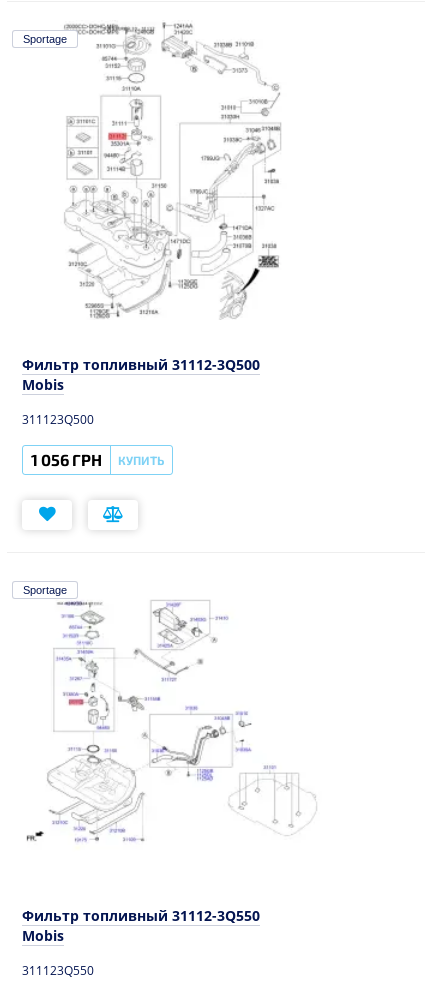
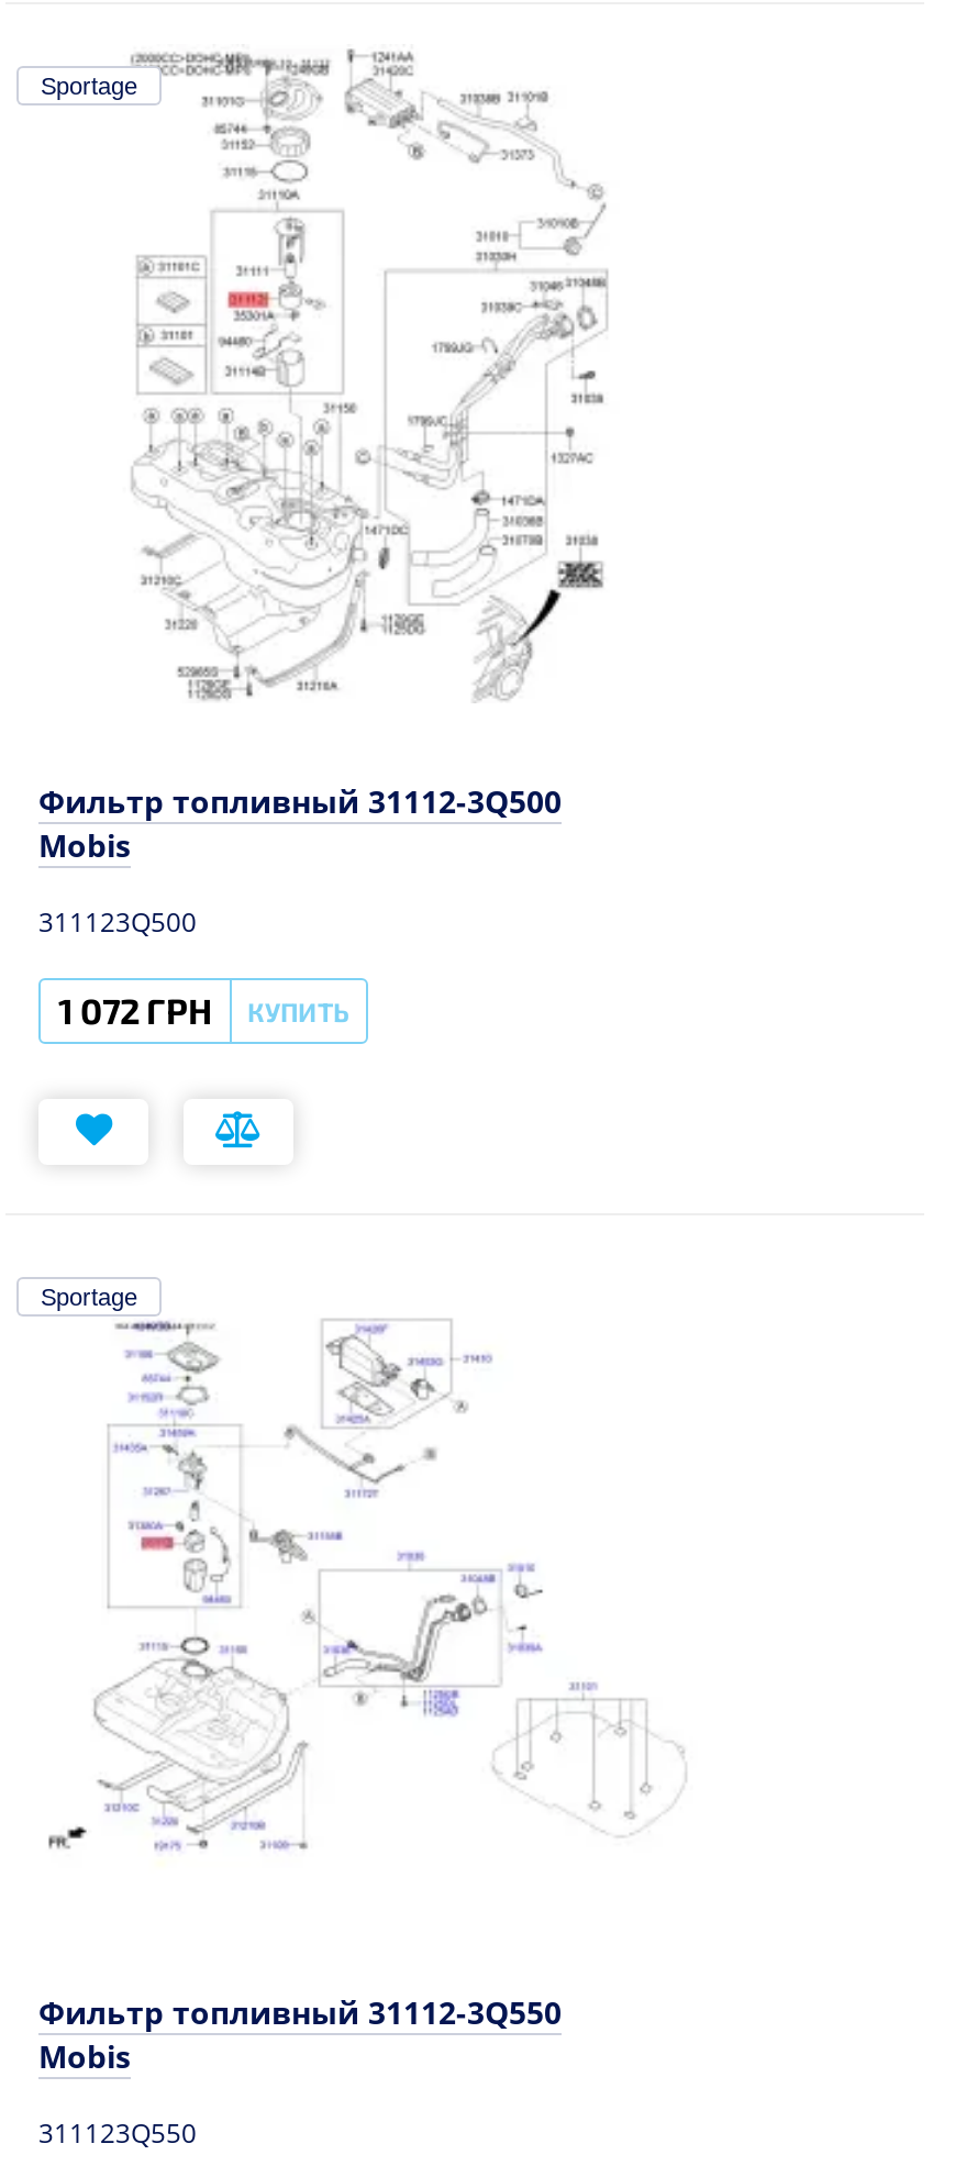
- 1 056 ГРН КУПИТЬ
+ 1 072 ГРН КУПИТЬ
